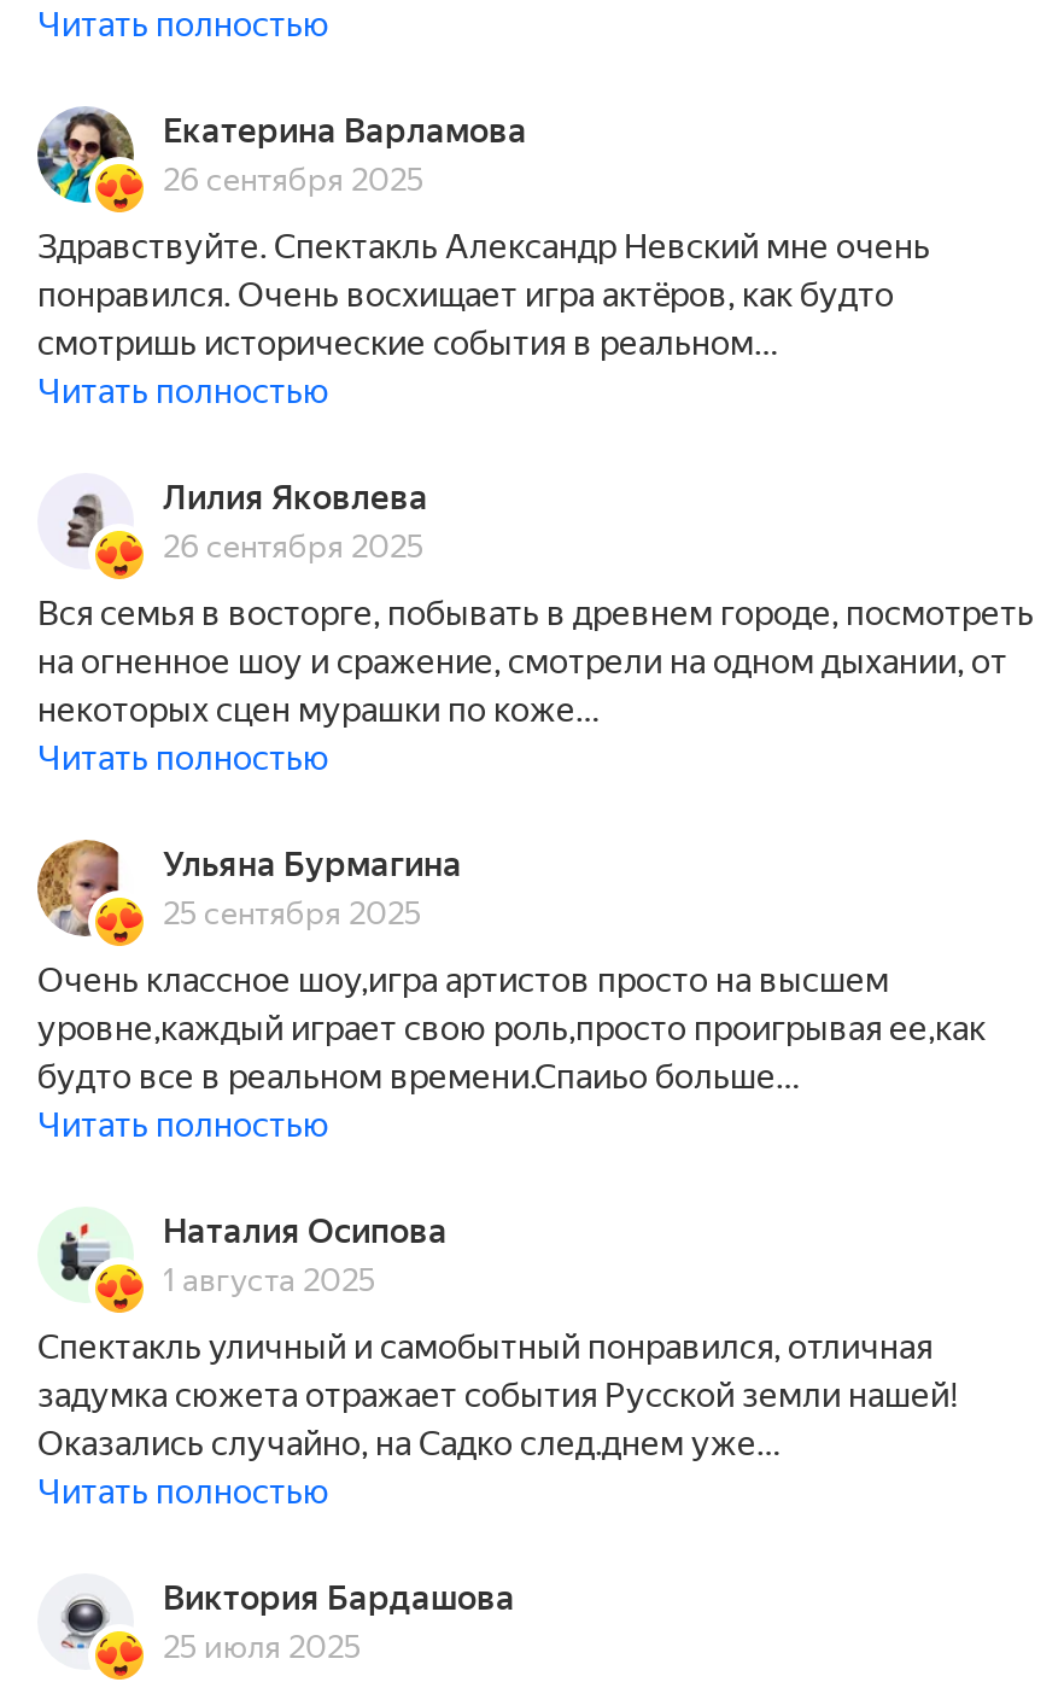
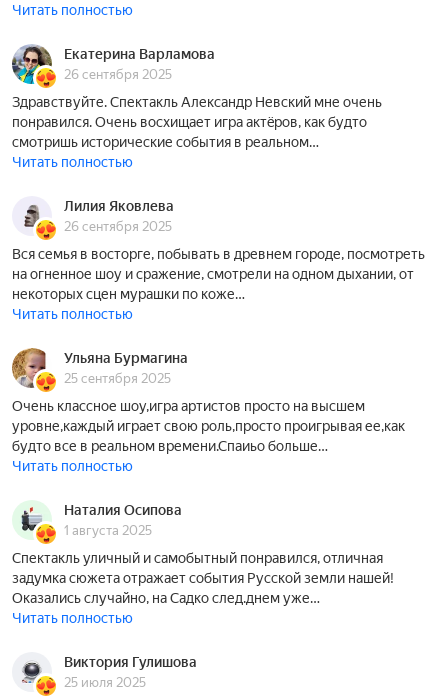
- Виктория Бардашова
+ Виктория Гулишова
